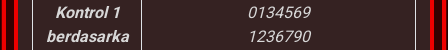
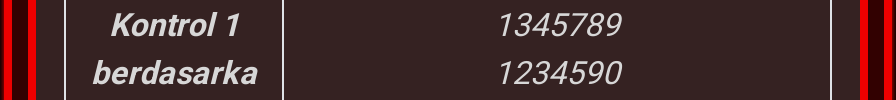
- 0134569
+ 1345789

- 1236790
+ 1234590
